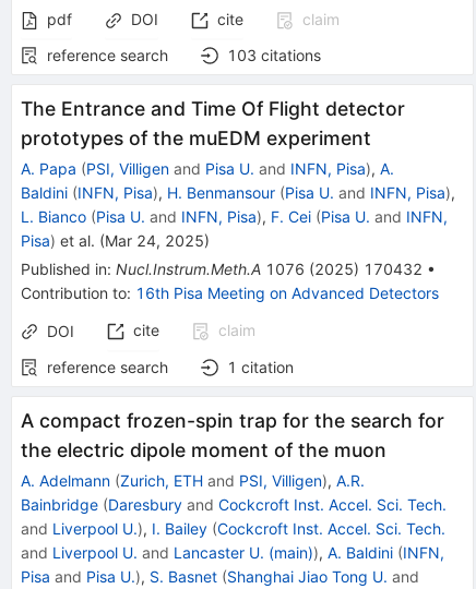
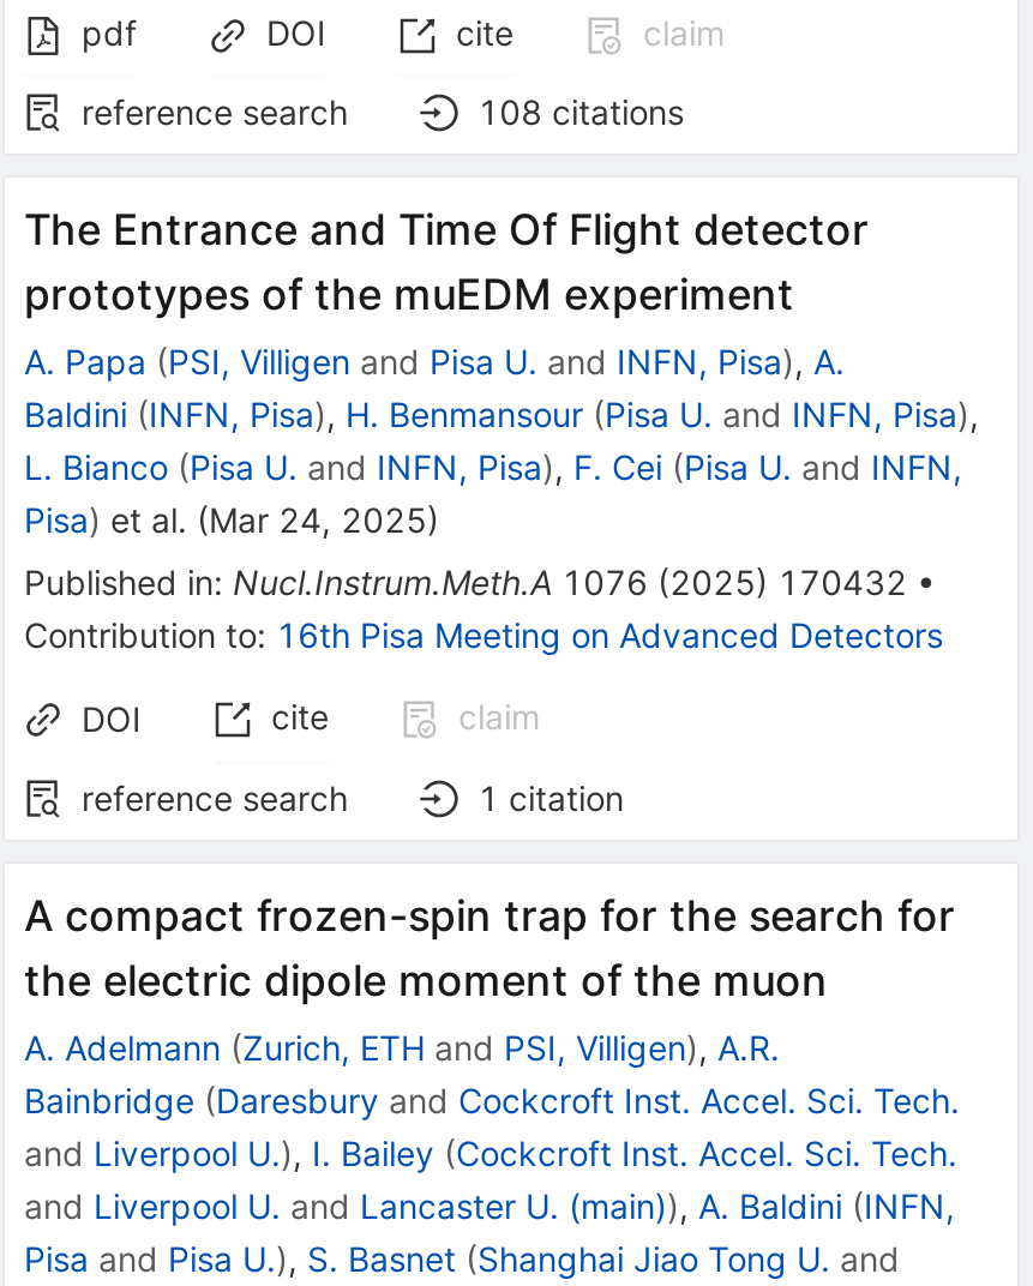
- 103 citations
+ 108 citations
